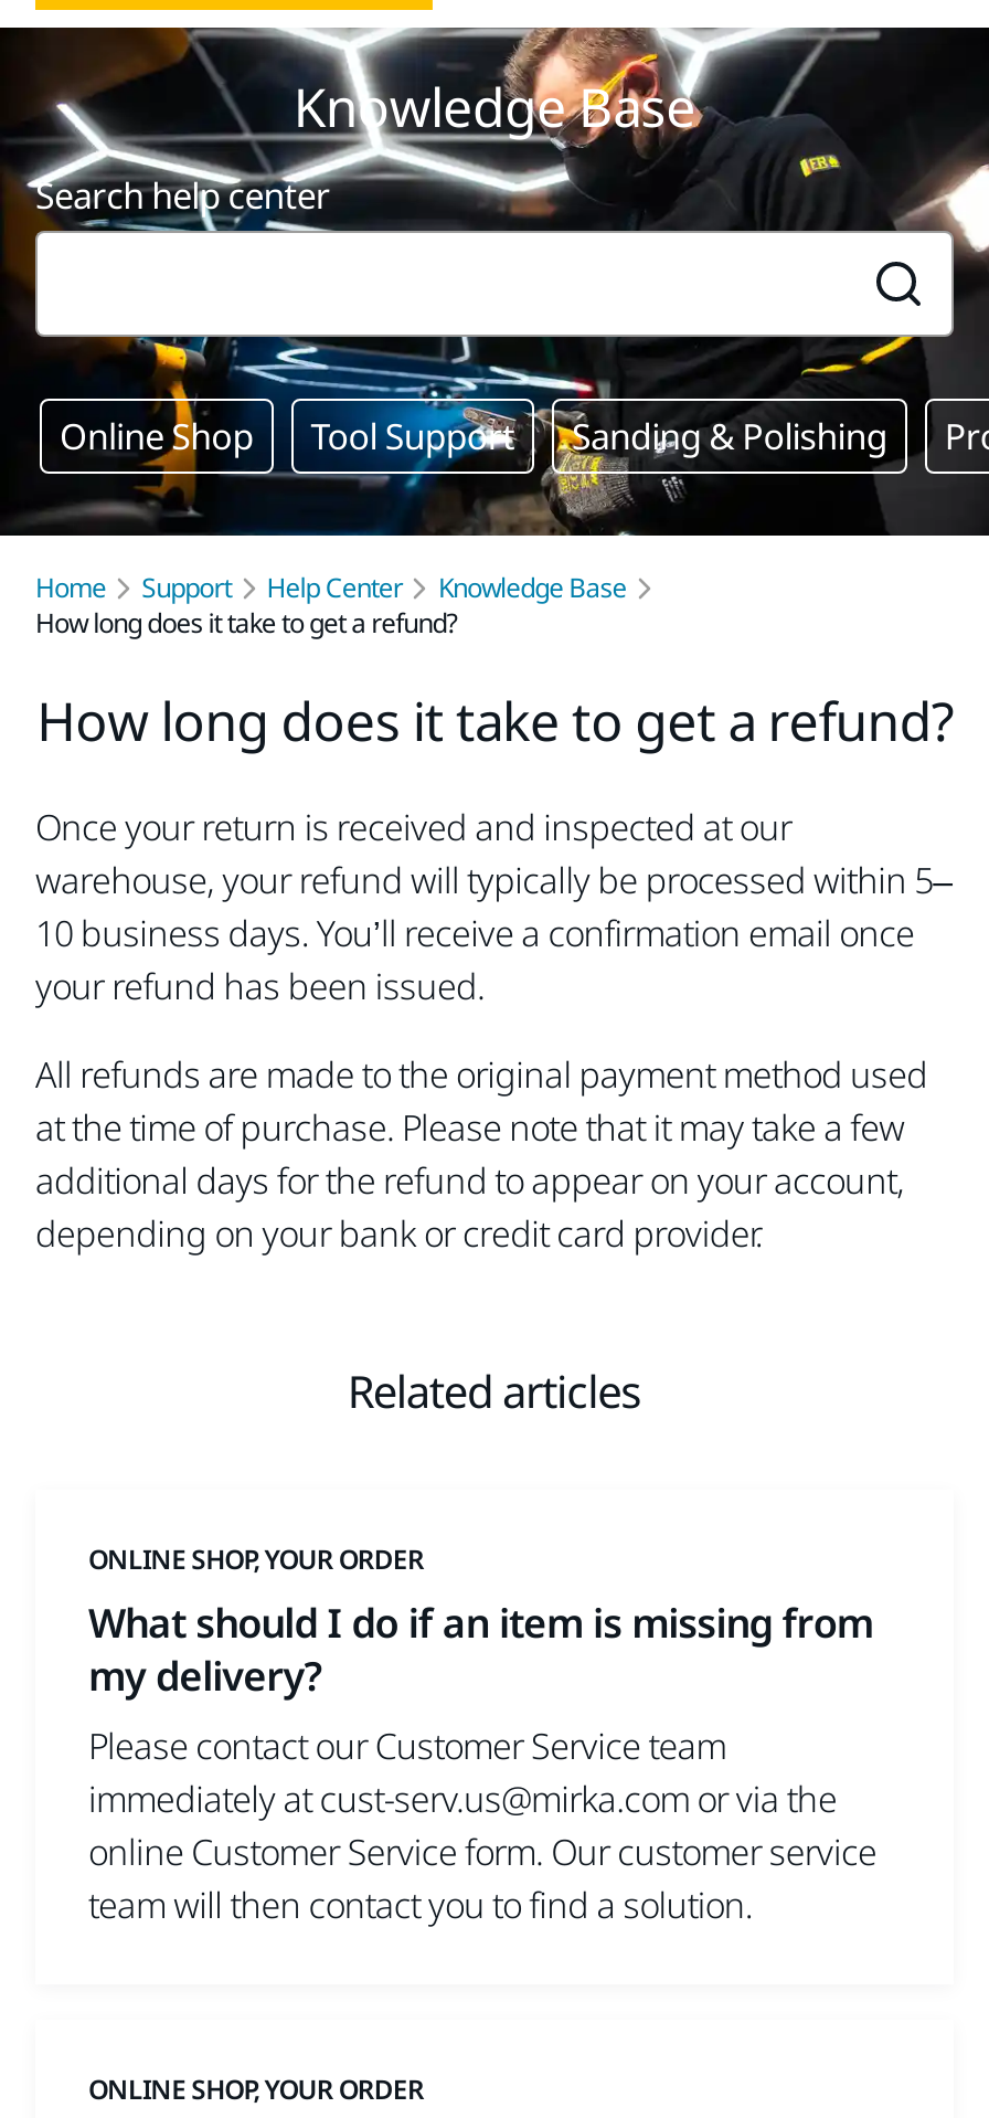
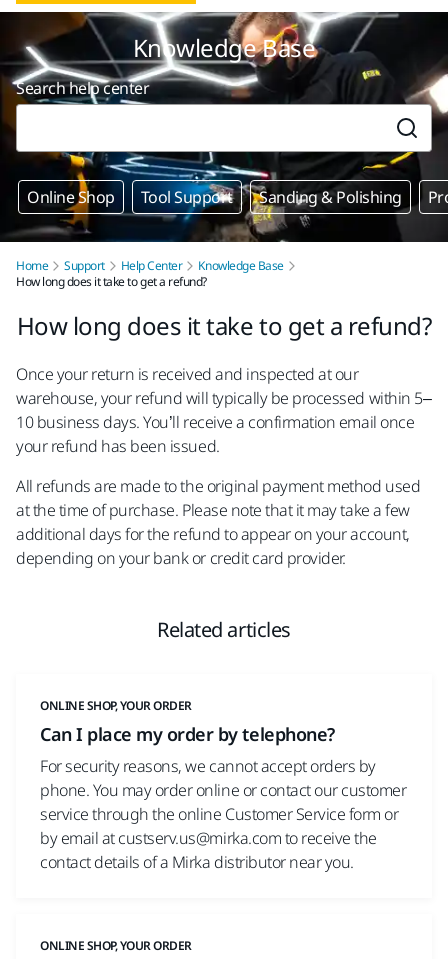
- What should I do if an item is missing from
- my delivery?
- Please contact our Customer Service team
- immediately at cust-serv.us@mirka.com or via the
- online Customer Service form. Our customer service
- team will then contact you to find a solution.
+ Can I place my order by telephone?
+ For security reasons, we cannot accept orders by
+ phone. You may order online or contact our customer
+ service through the online Customer Service form or
+ by email at custserv.us@mirka.com to receive the
+ contact details of a Mirka distributor near you.
